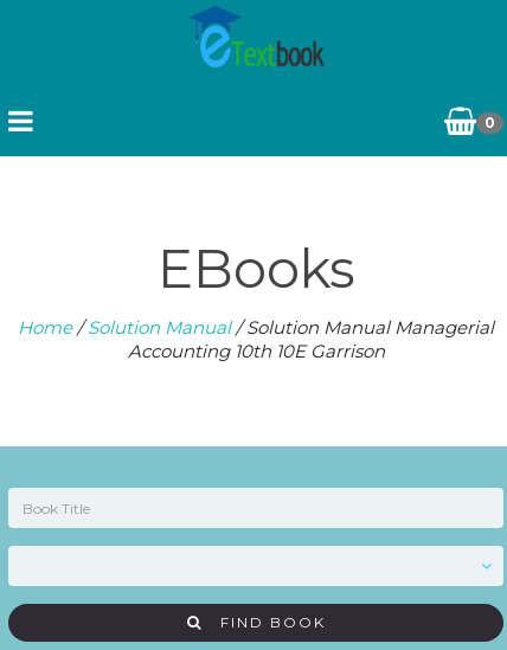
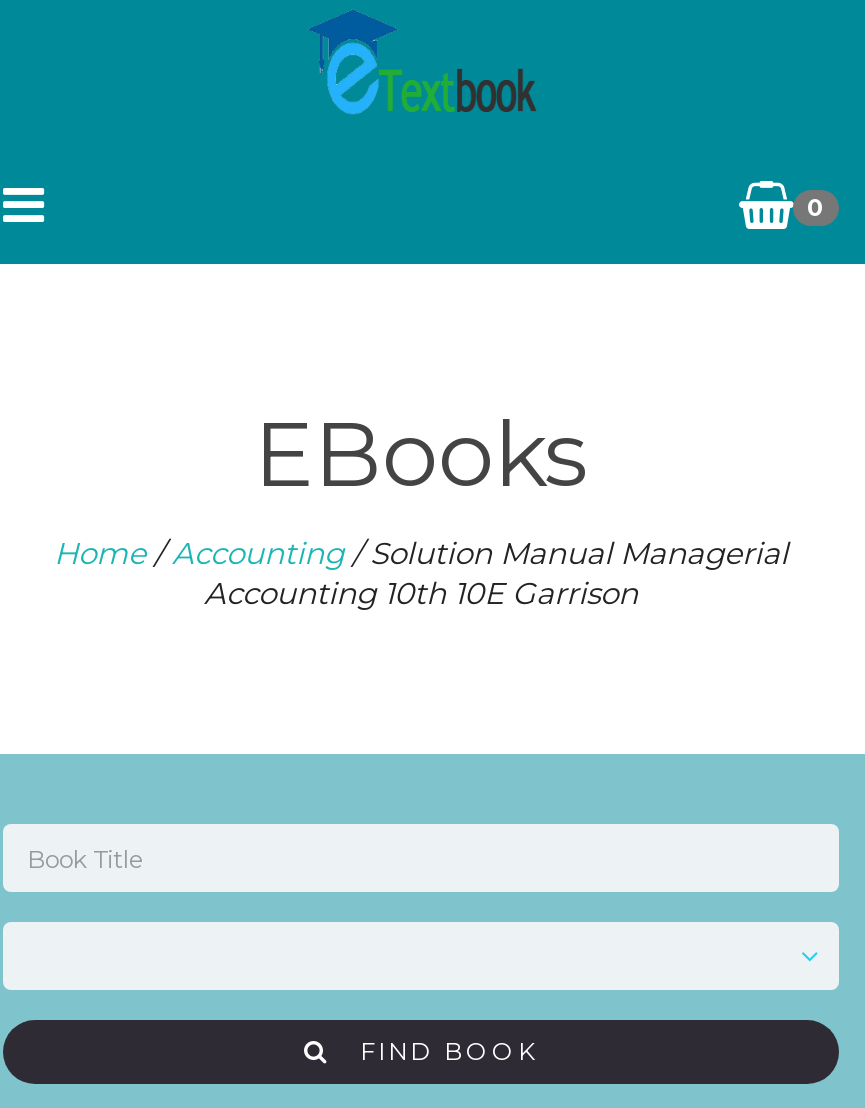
- Home /Solution Manual / Solution Manual Managerial
+ Home /Accounting / Solution Manual Managerial
